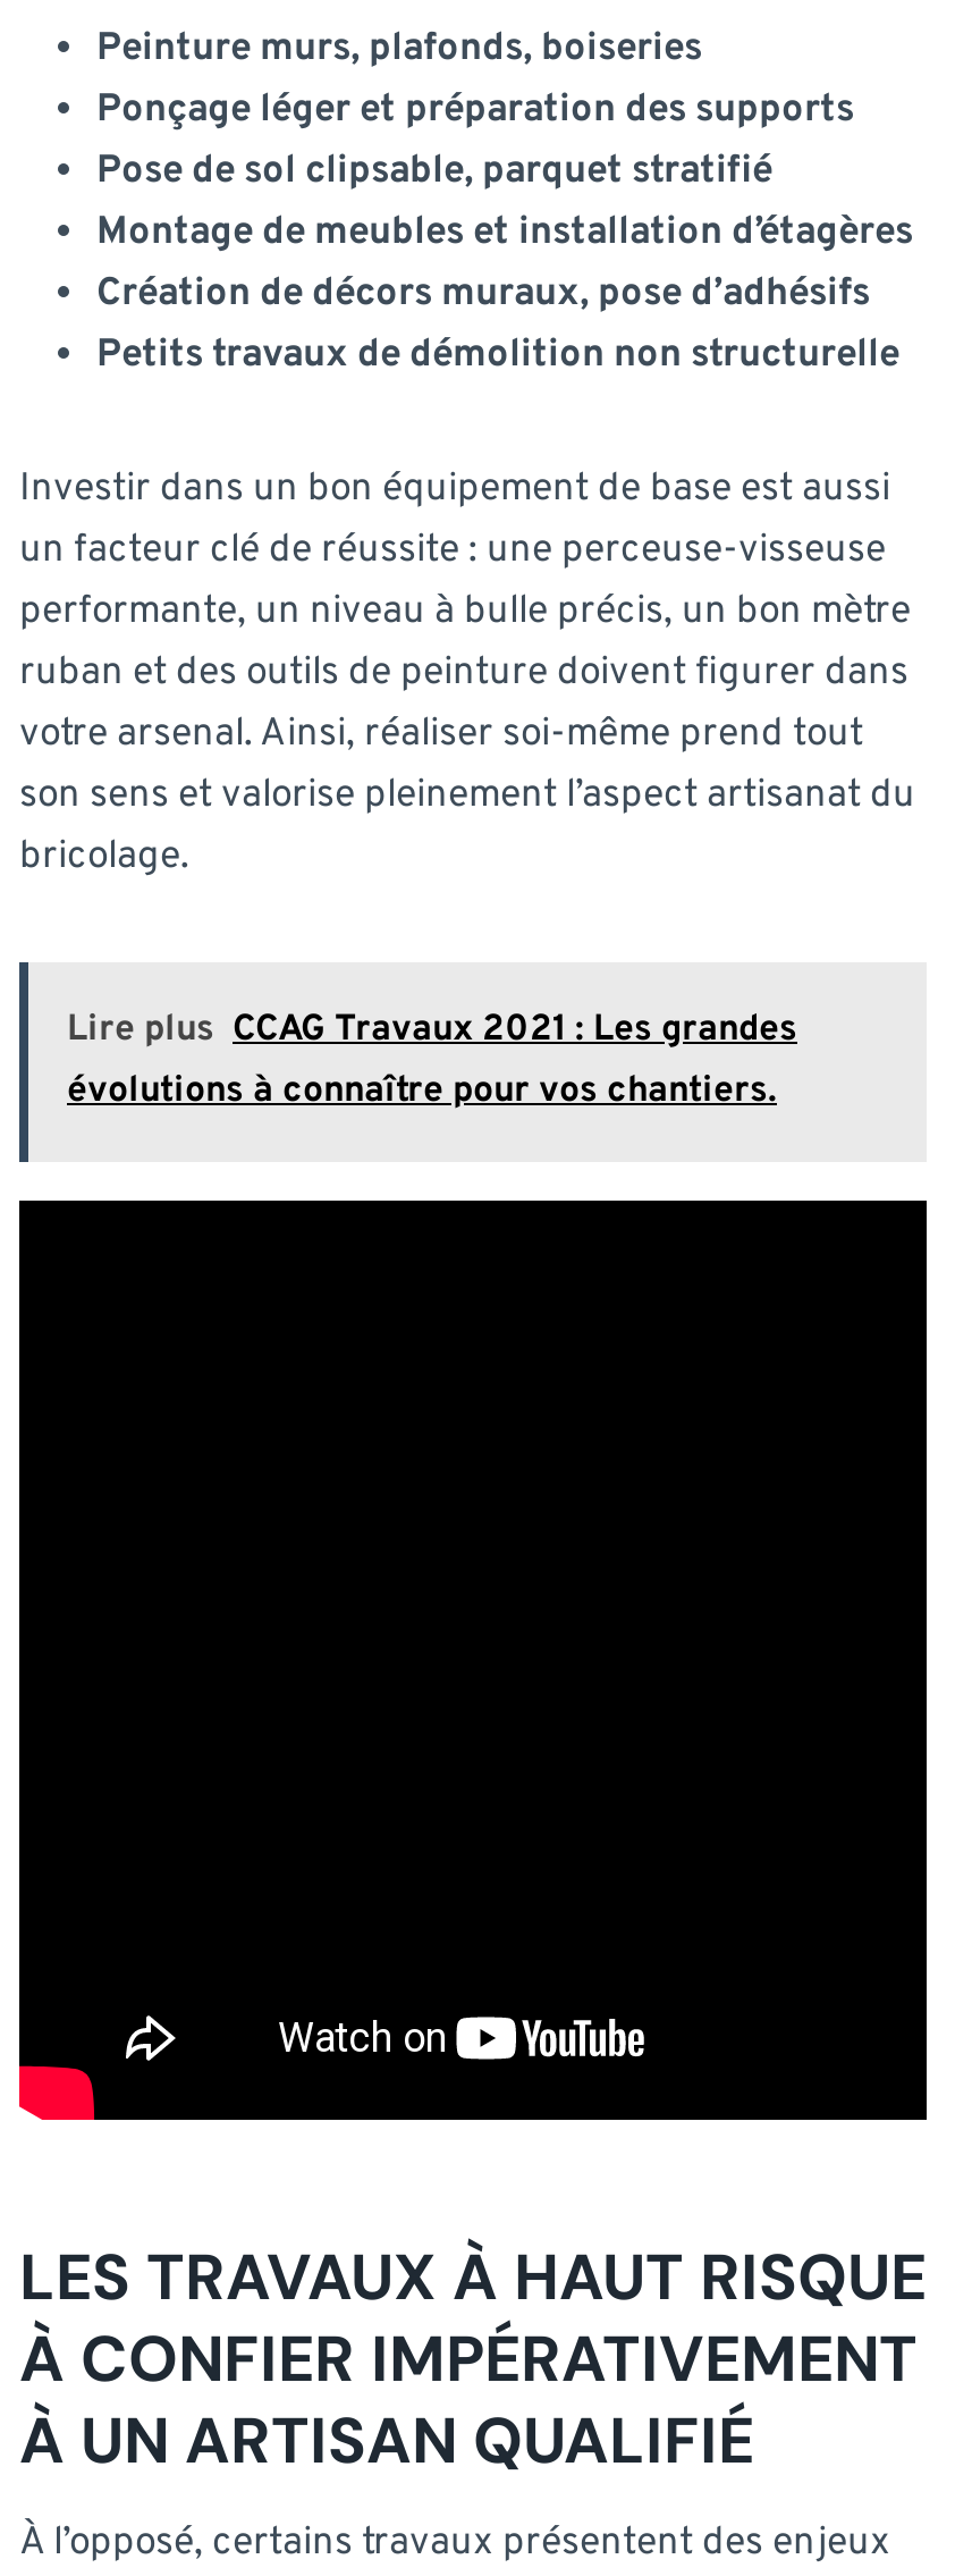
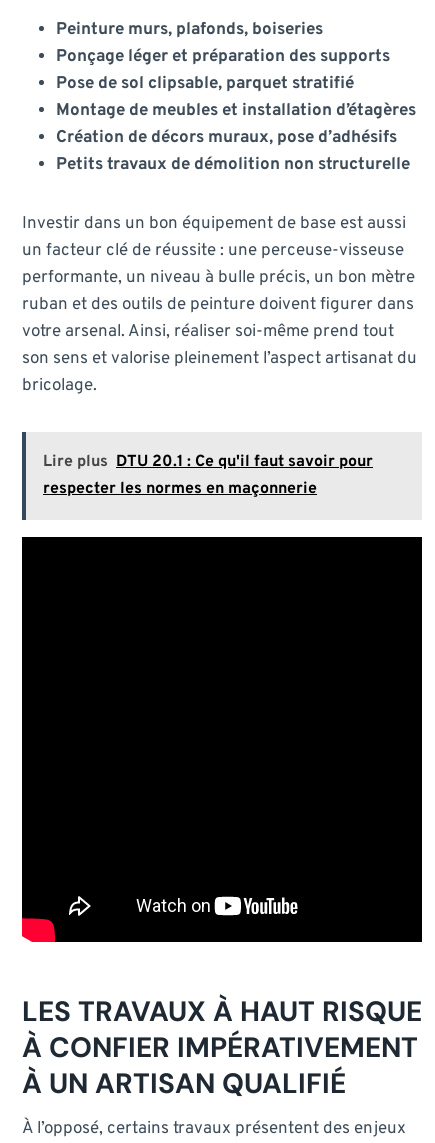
- Lire plus CCAG Travaux 2021 : Les grandes
- évolutions à connaître pour vos chantiers.
+ Lire plus DTU 20.1 : Ce qu'il faut savoir pour
+ respecter les normes en maçonnerie
